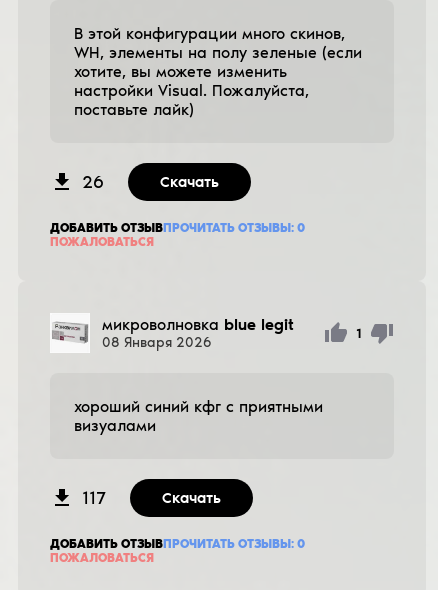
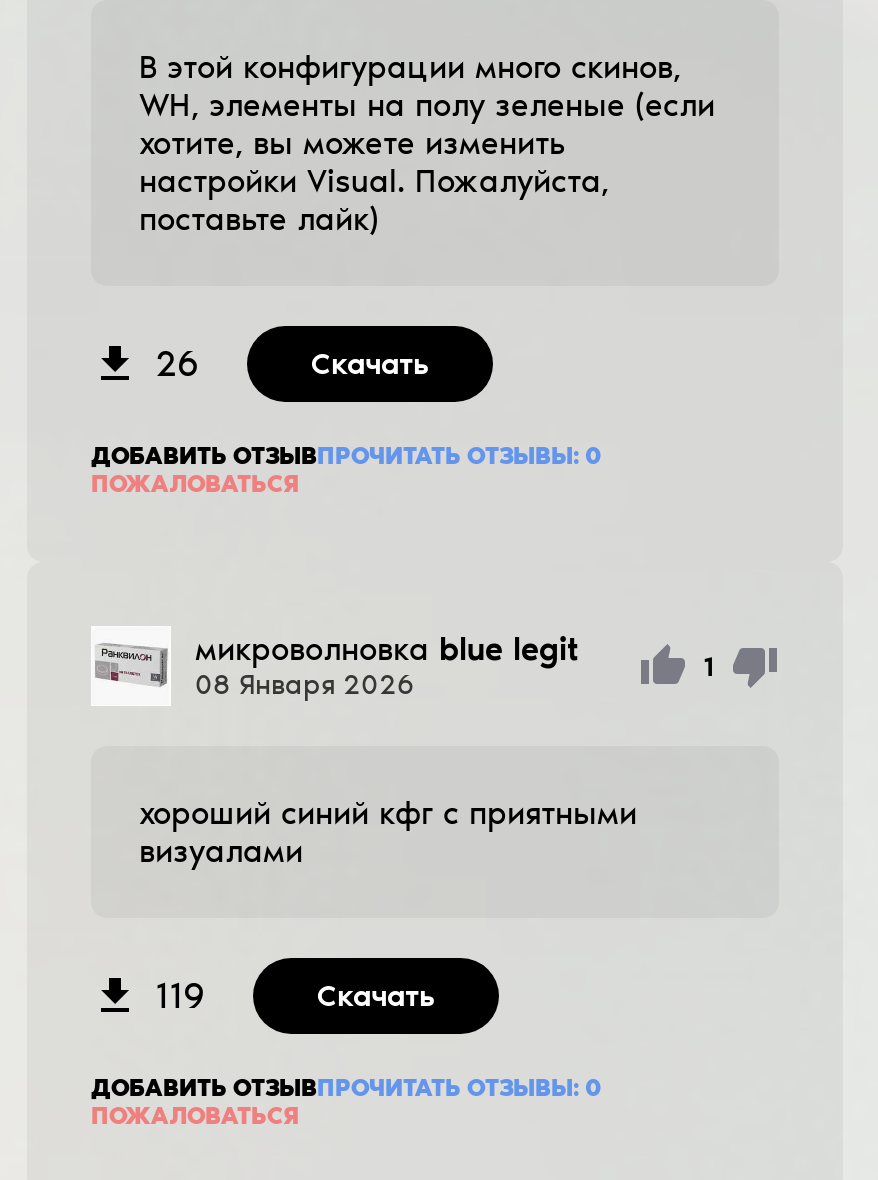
- 117
+ 119
